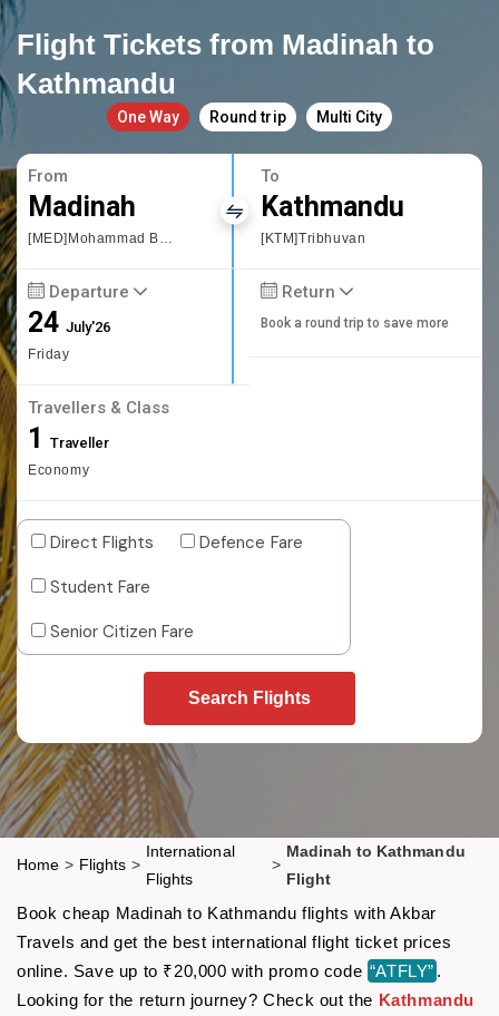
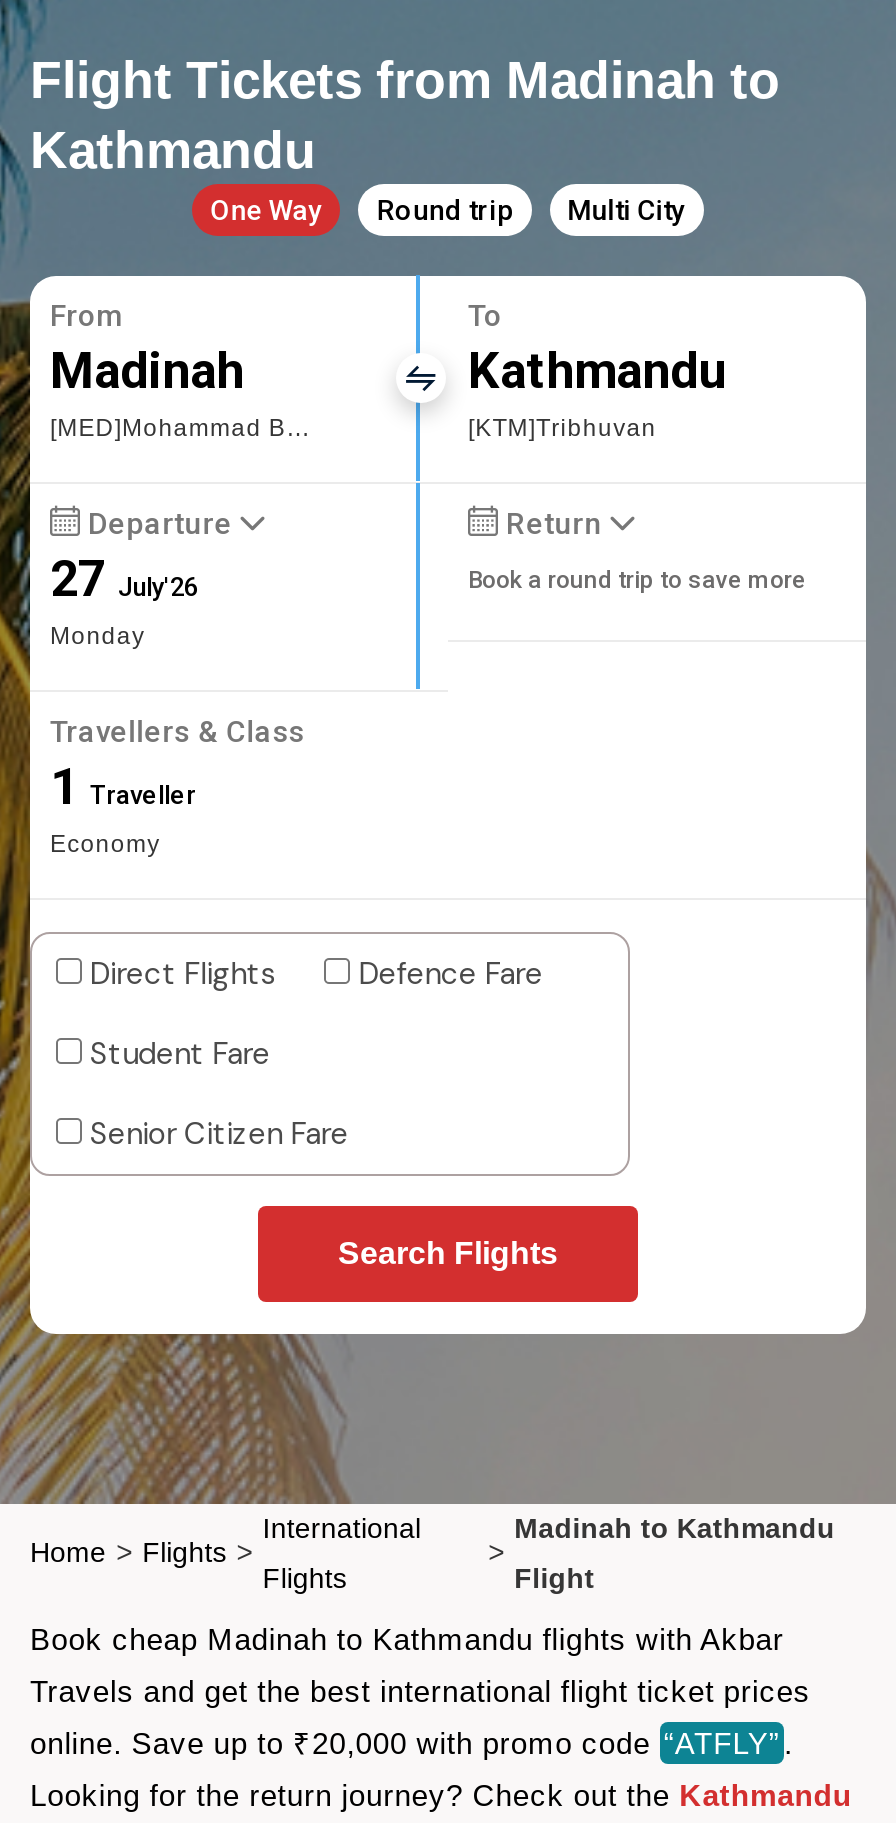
- 24 July'26
- Friday
+ 27 July'26
+ Monday
